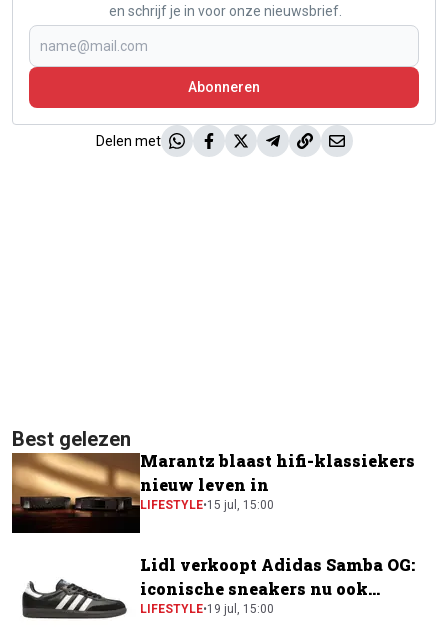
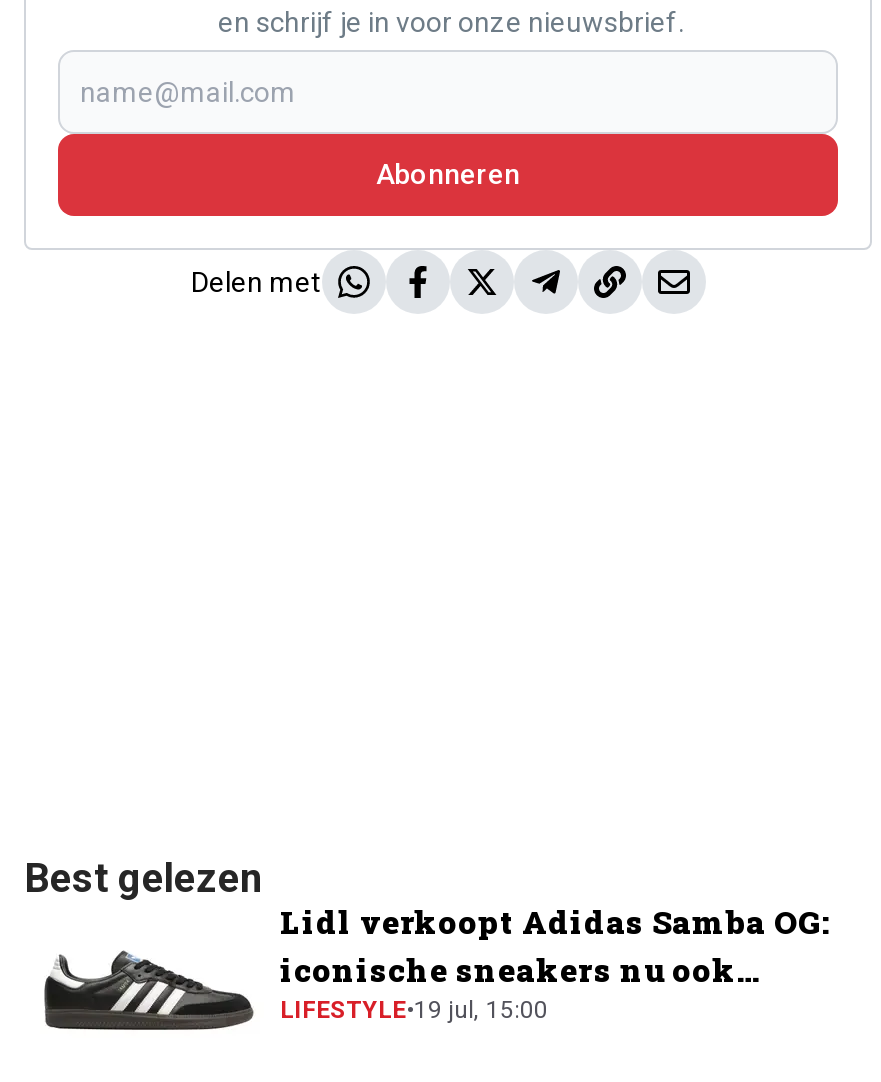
- [image]
- Marantz blaast hifi-klassiekers
- nieuw leven in
- LIFESTYLE•15 jul, 15:00
